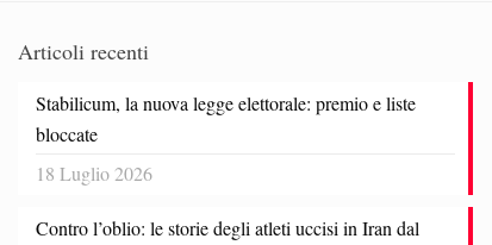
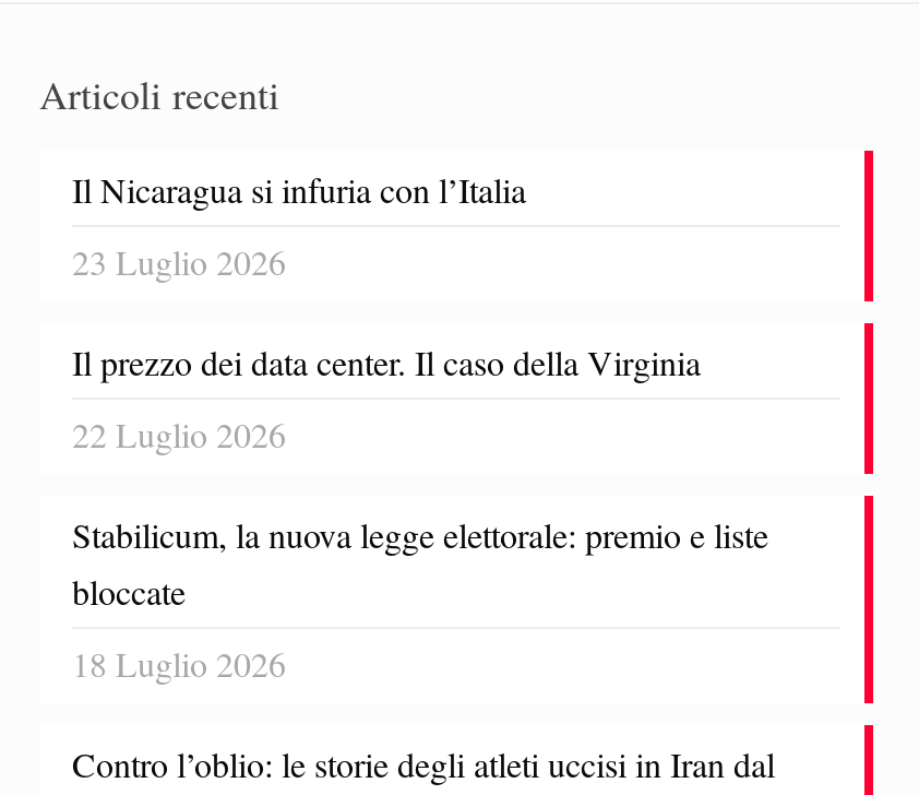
+ Il Nicaragua si infuria con l’Italia
+ 23 Luglio 2026
+ Il prezzo dei data center. Il caso della Virginia
+ 22 Luglio 2026
